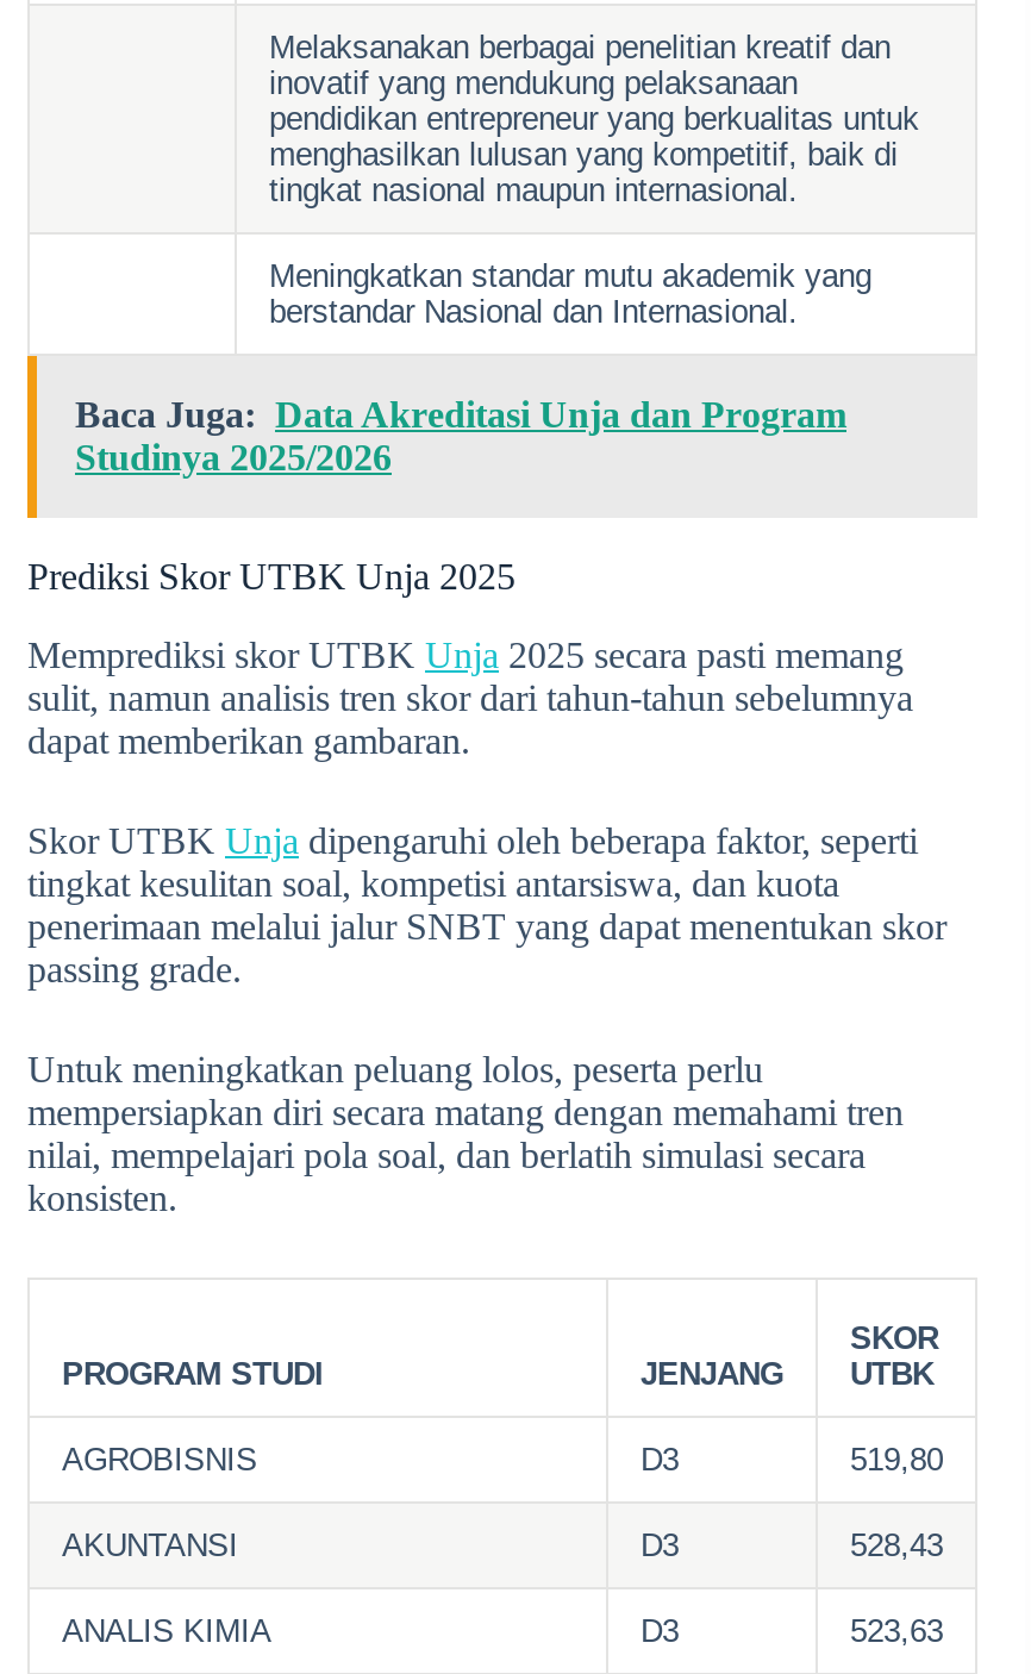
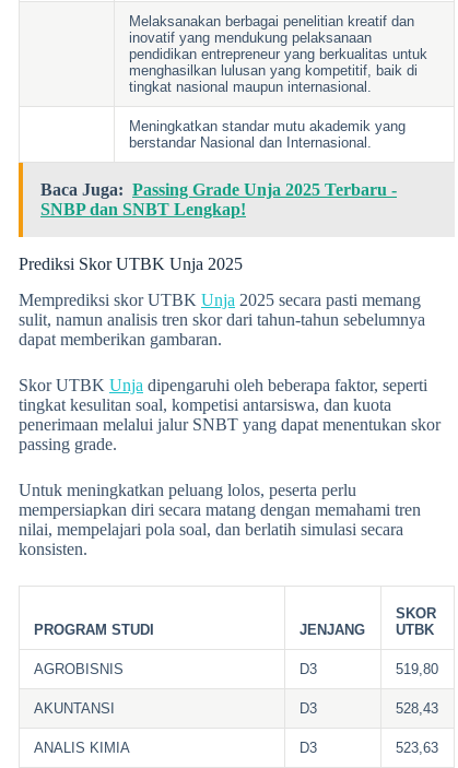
- Baca Juga: Data Akreditasi Unja dan Program
- Studinya 2025/2026
+ Baca Juga: Passing Grade Unja 2025 Terbaru -
+ SNBP dan SNBT Lengkap!
